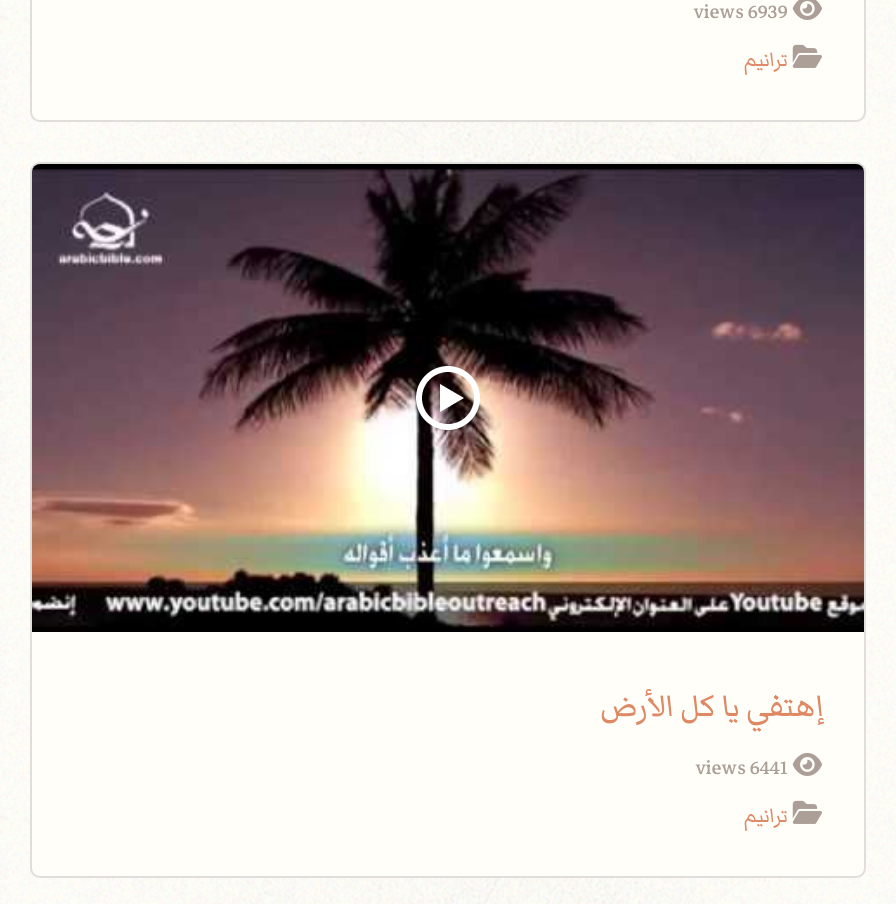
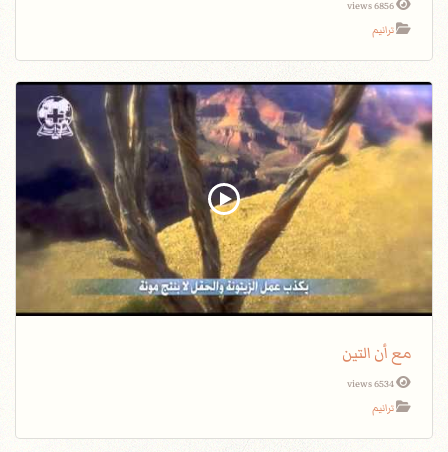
- [image]
- إهتفي يا كل الأرض
+ [image]
+ مع أن التين
